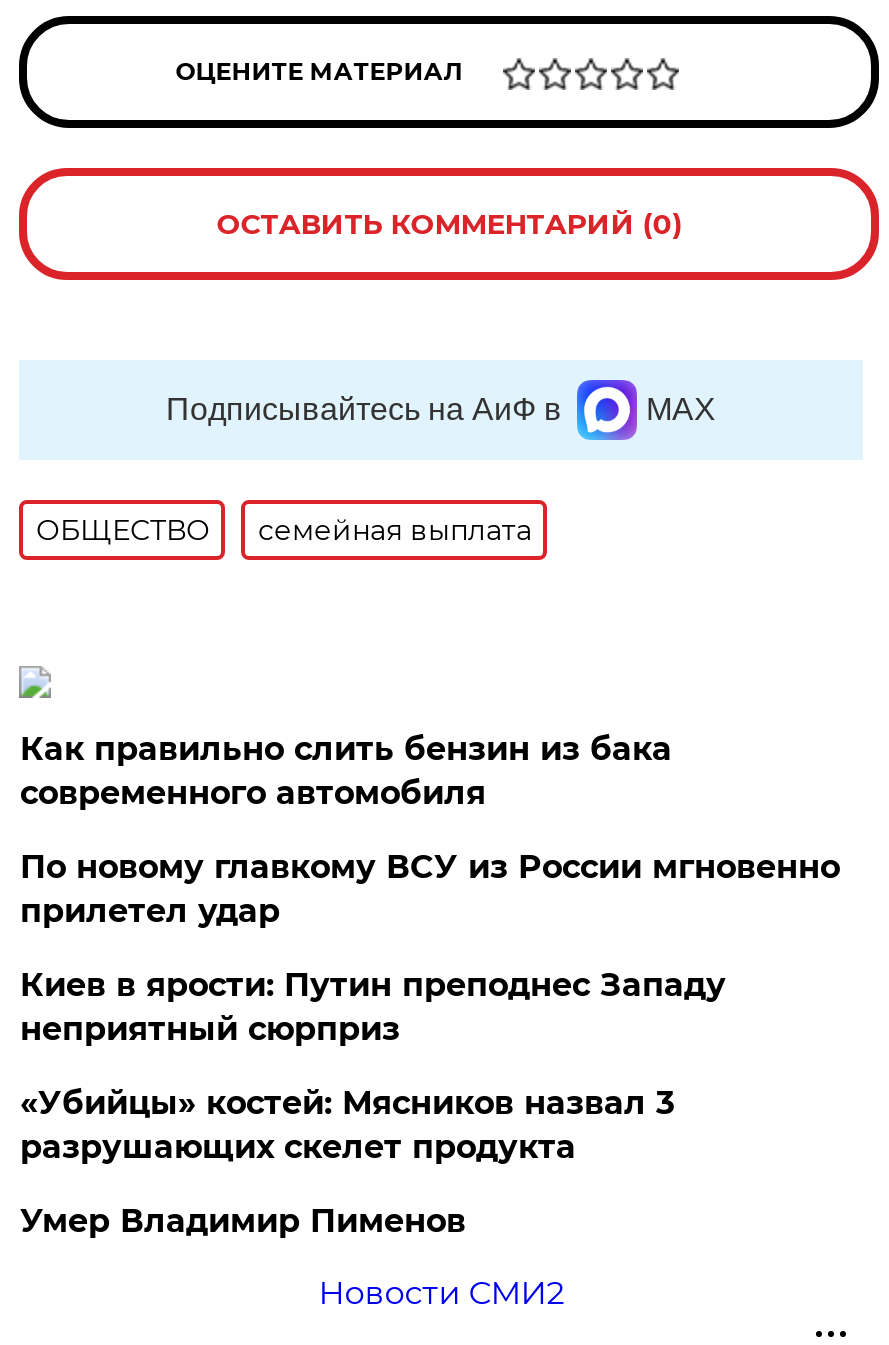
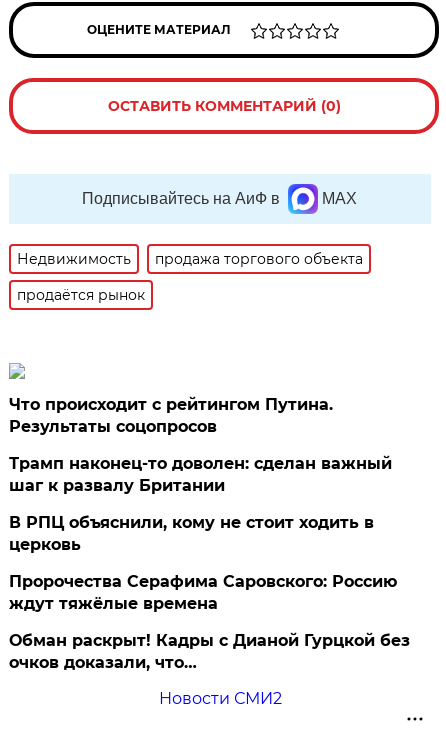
- ОБЩЕСТВО
- семейная выплата
+ Недвижимость
+ продажа торгового объекта
+ продаётся рынок

- Как правильно слить бензин из бака
- современного автомобиля
- По новому главкому ВСУ из России мгновенно
- прилетел удар
- Киев в ярости: Путин преподнес Западу
- неприятный сюрприз
- «Убийцы» костей: Мясников назвал 3
- разрушающих скелет продукта
- Умер Владимир Пименов
+ Что происходит с рейтингом Путина.
+ Результаты соцопросов
+ Трамп наконец-то доволен: сделан важный
+ шаг к развалу Британии
+ В РПЦ объяснили, кому не стоит ходить в
+ церковь
+ Пророчества Серафима Саровского: Россию
+ ждут тяжёлые времена
+ Обман раскрыт! Кадры с Дианой Гурцкой без
+ очков доказали, что…
